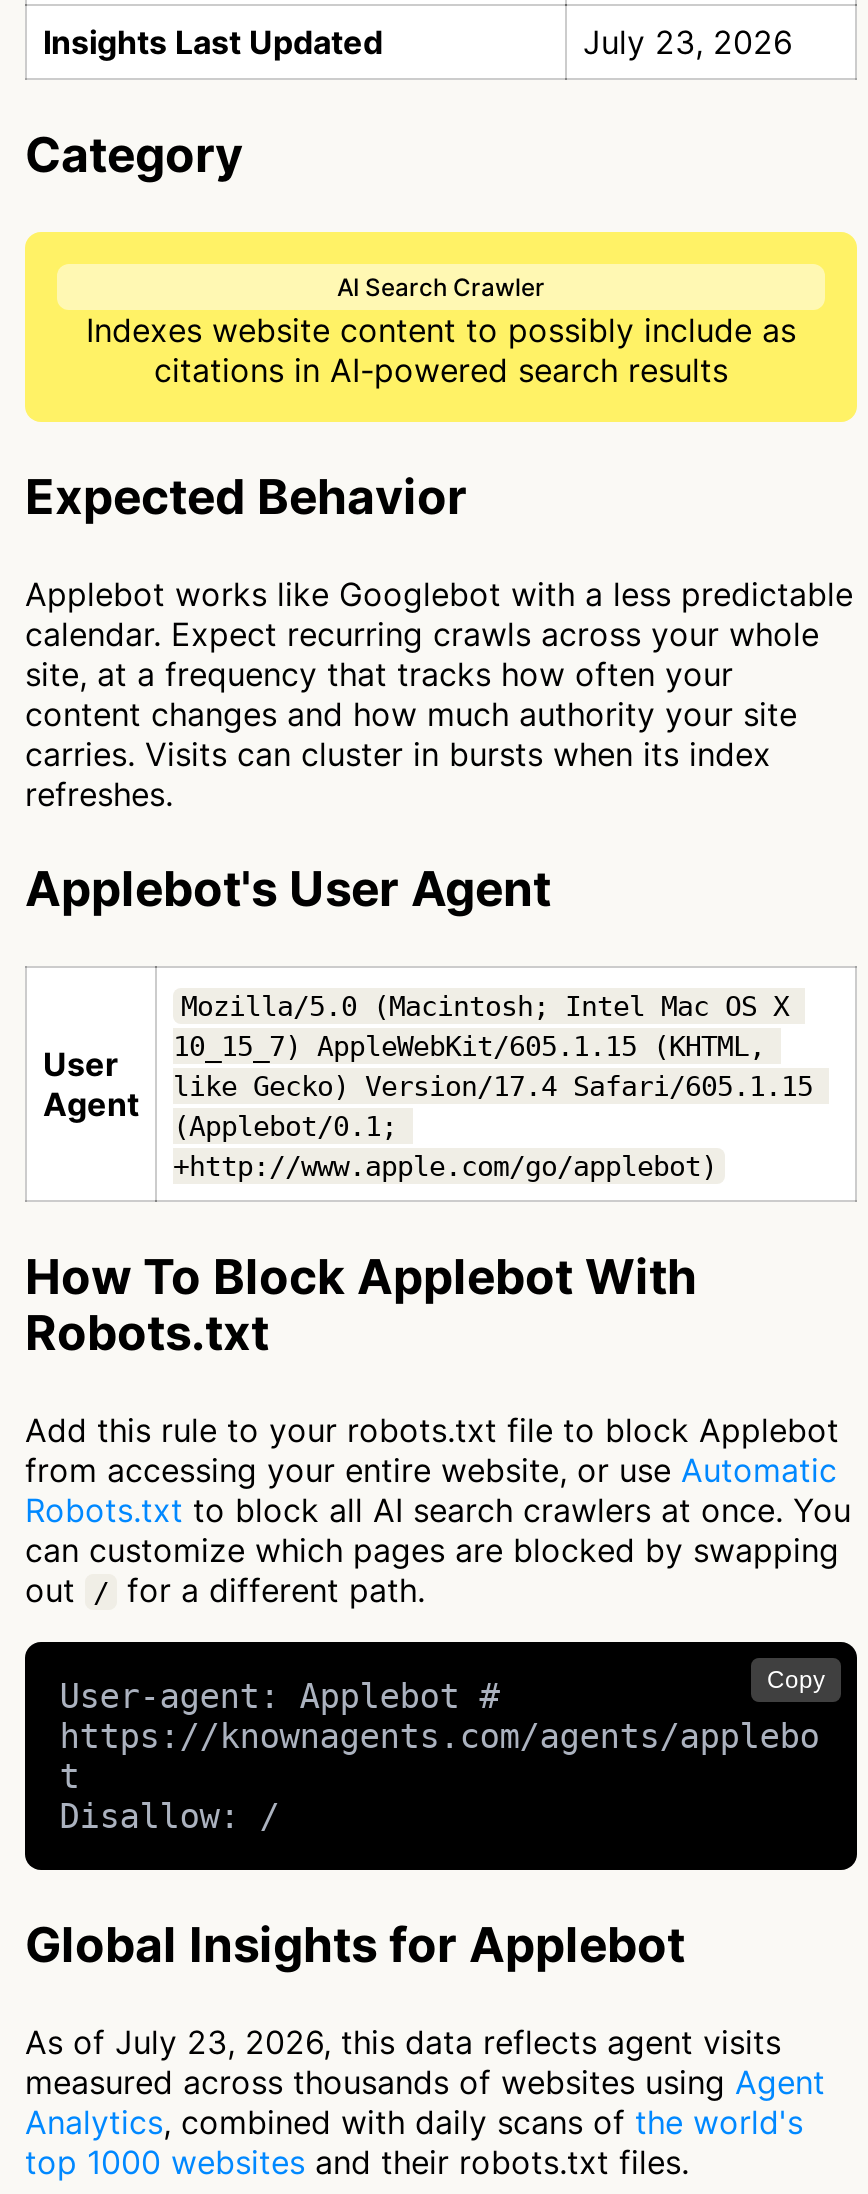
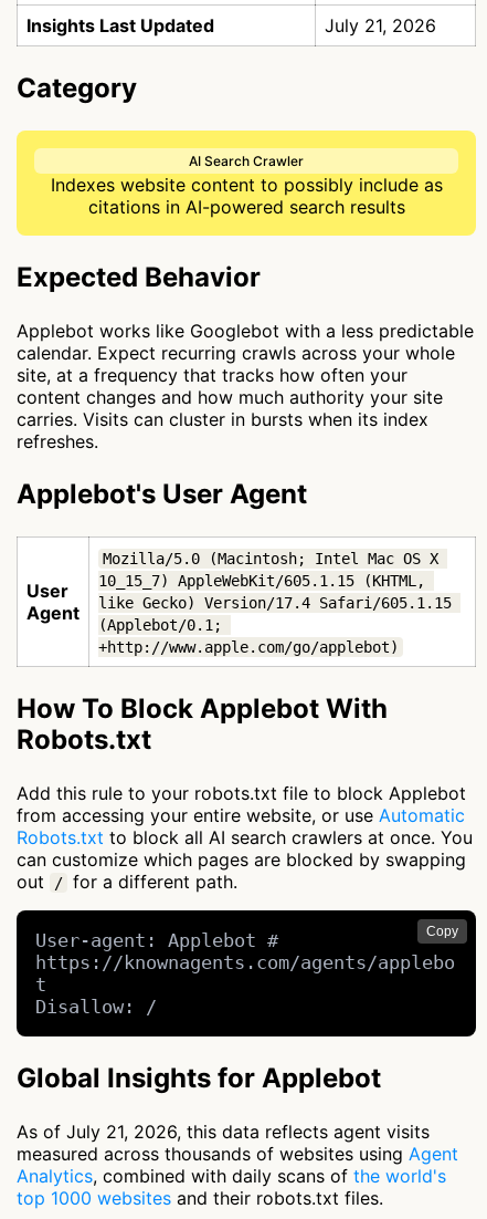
- July 23, 2026
+ July 21, 2026

- As of July 23, 2026, this data reflects agent visits
+ As of July 21, 2026, this data reflects agent visits
